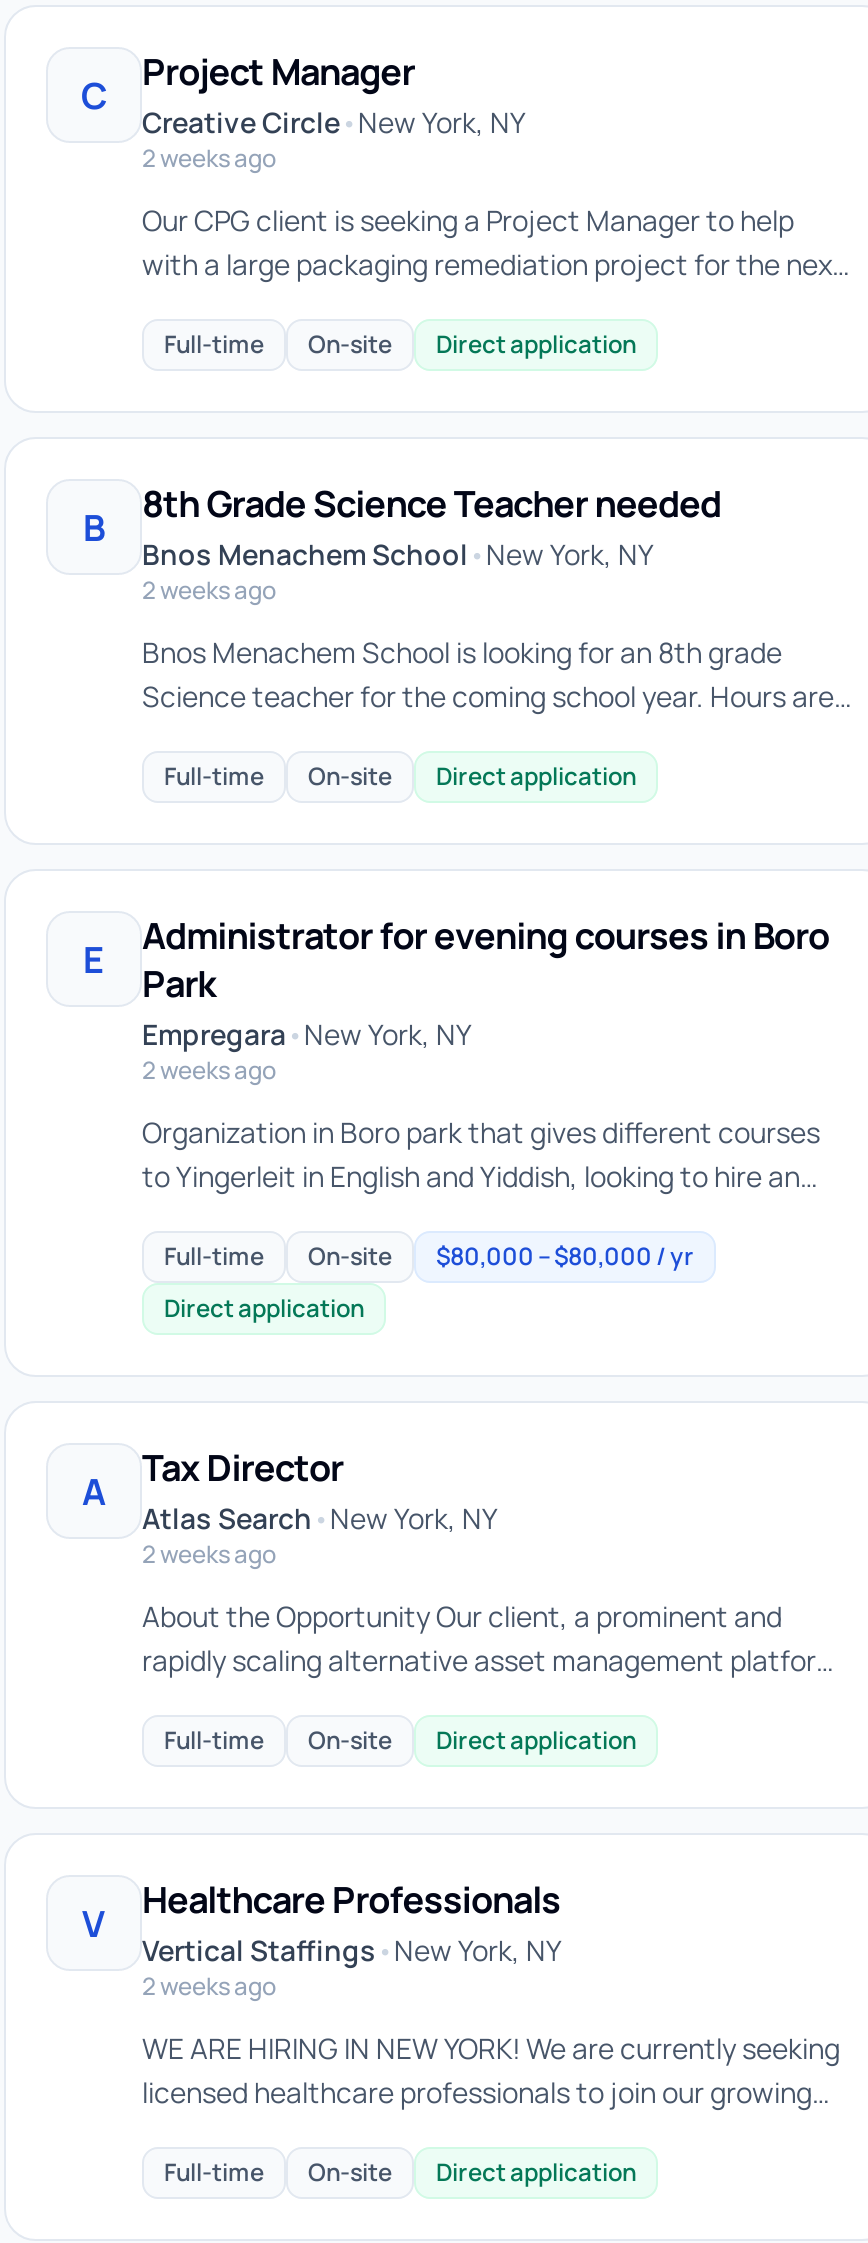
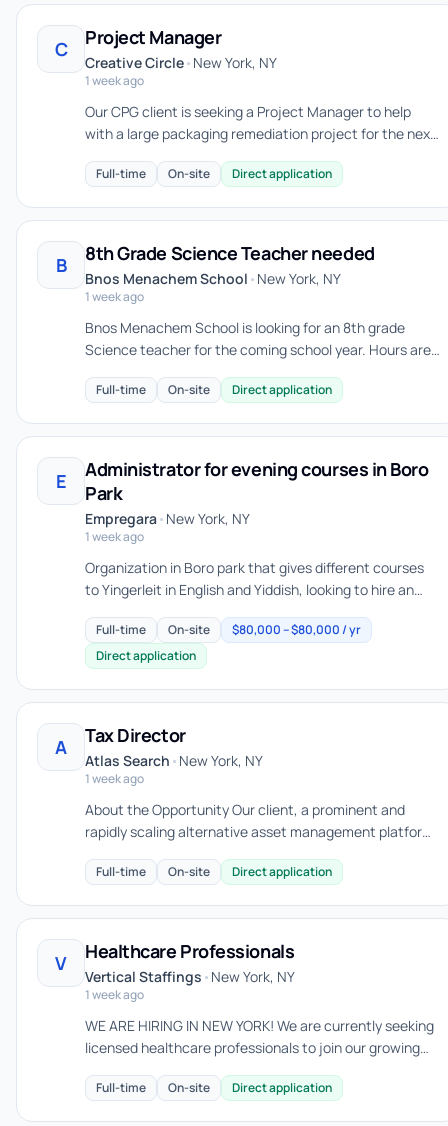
- 2 weeks ago
+ 1 week ago

- 2 weeks ago
+ 1 week ago

- 2 weeks ago
+ 1 week ago

- 2 weeks ago
+ 1 week ago

- 2 weeks ago
+ 1 week ago
